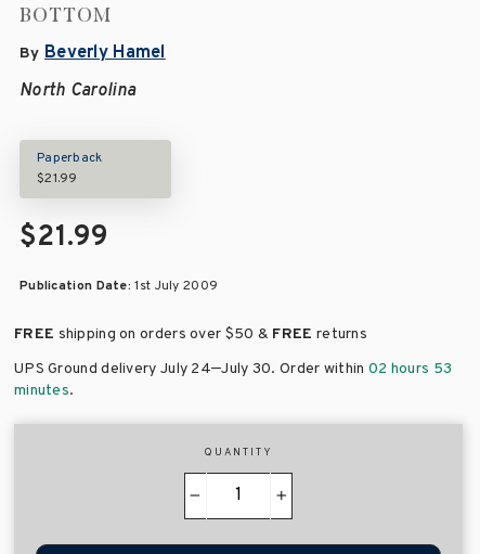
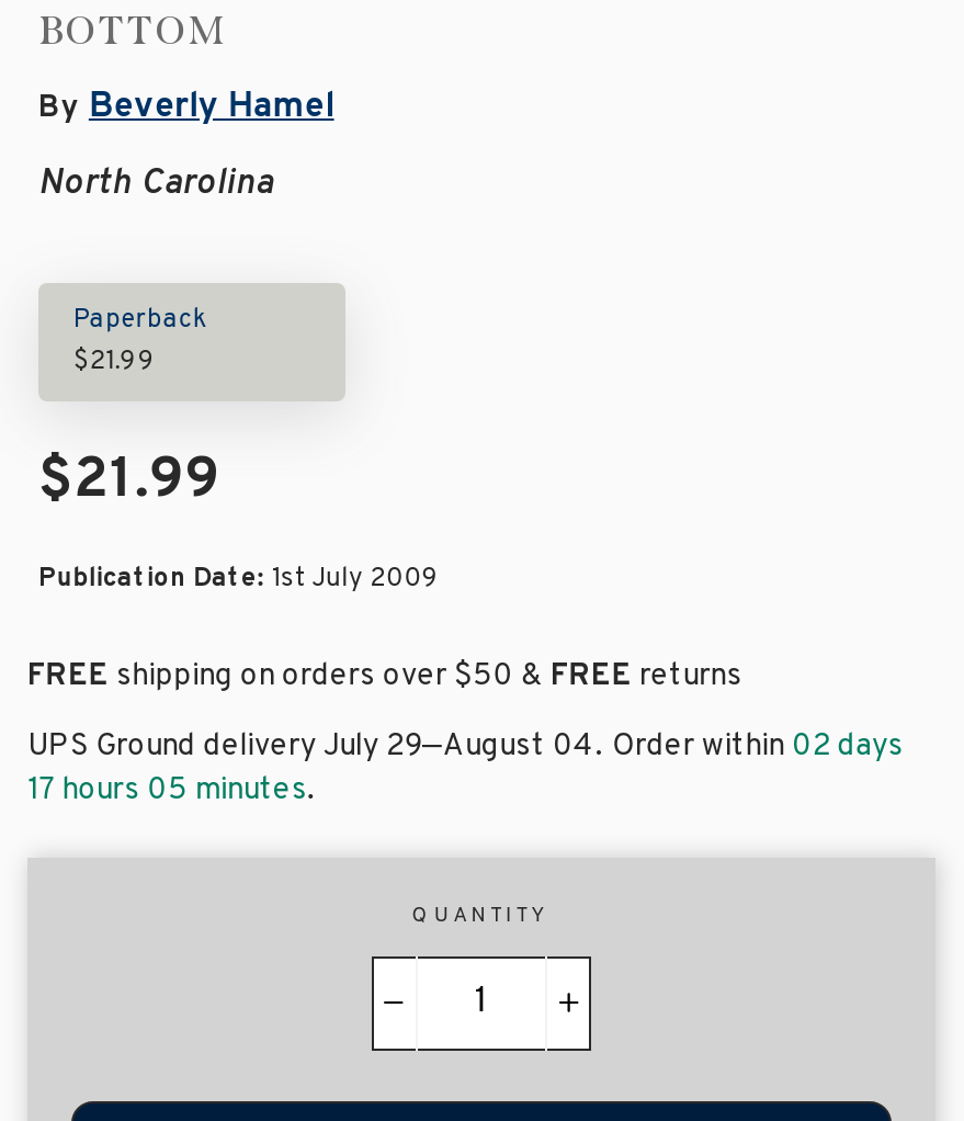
- UPS Ground delivery July 24–July 30. Order within 02 hours 53
- minutes.
+ UPS Ground delivery July 29–August 04. Order within 02 days
+ 17 hours 05 minutes.
